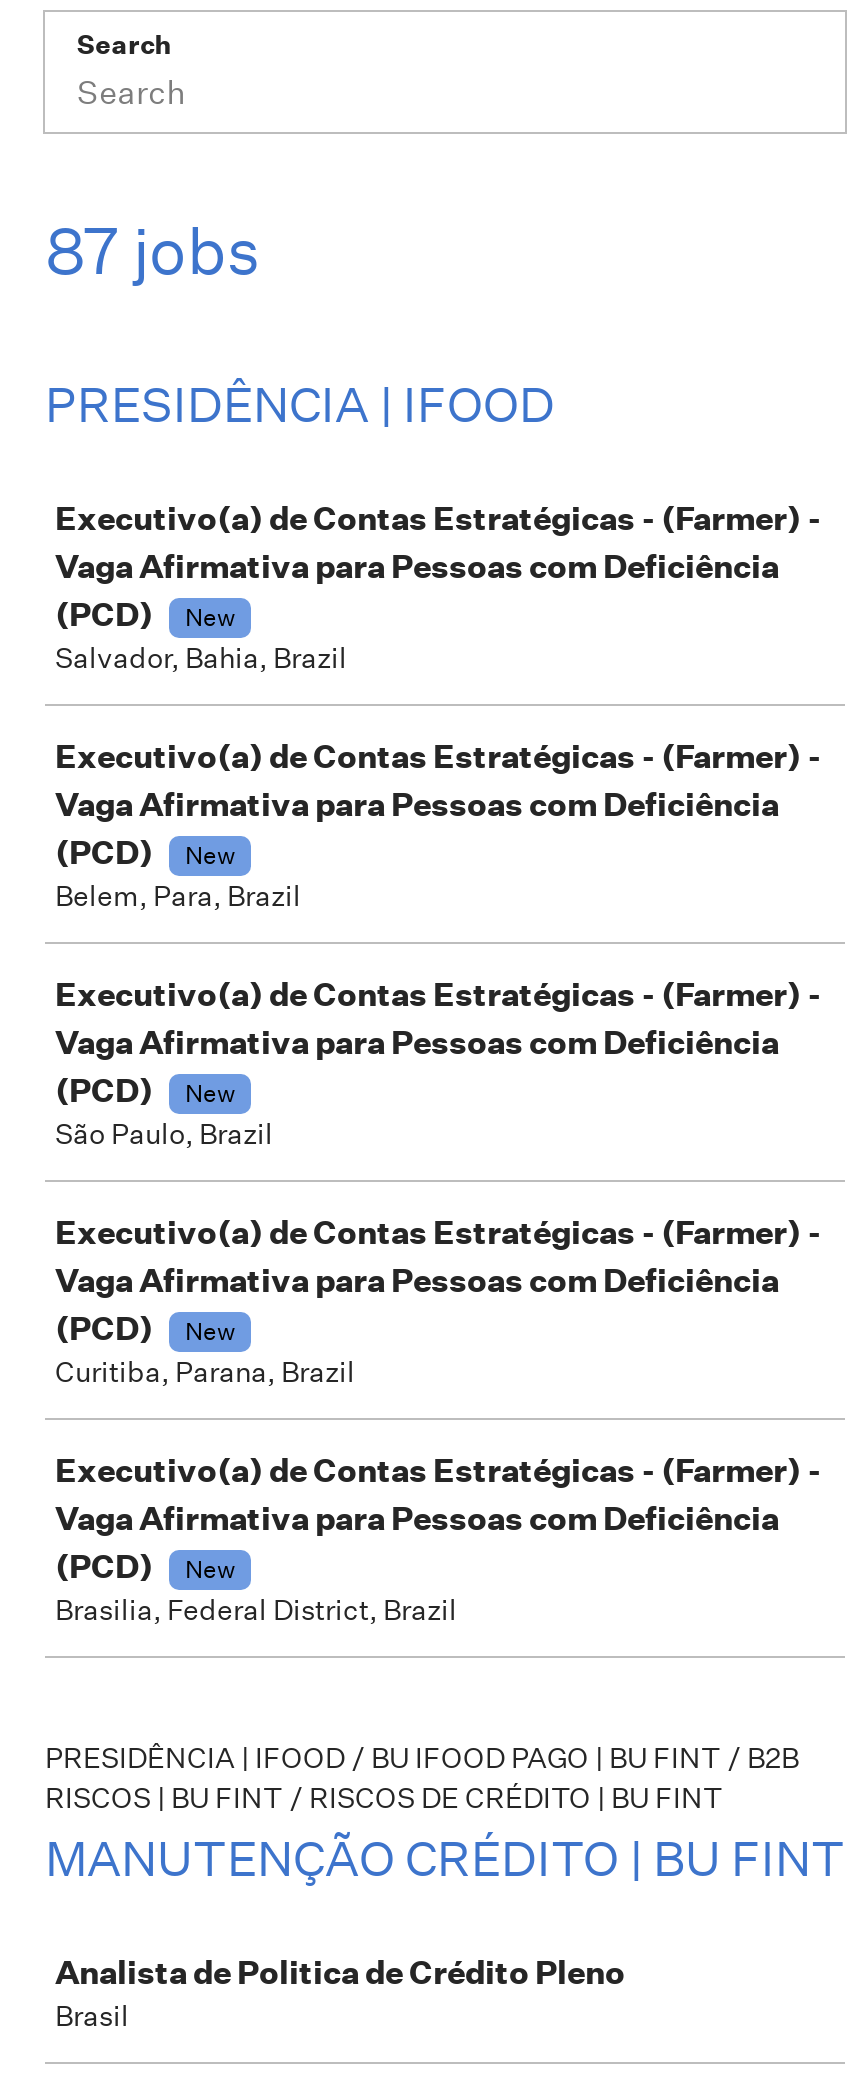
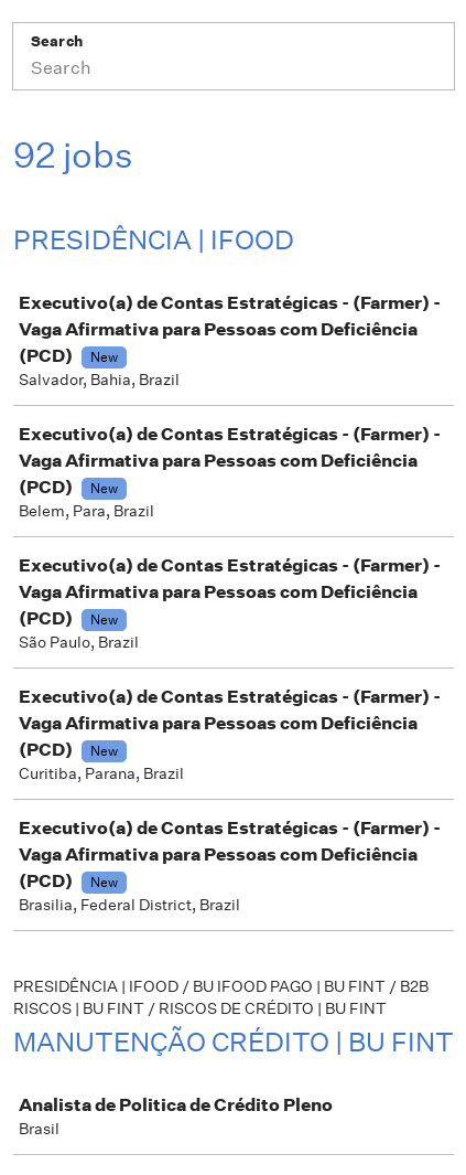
- 87 jobs
+ 92 jobs
